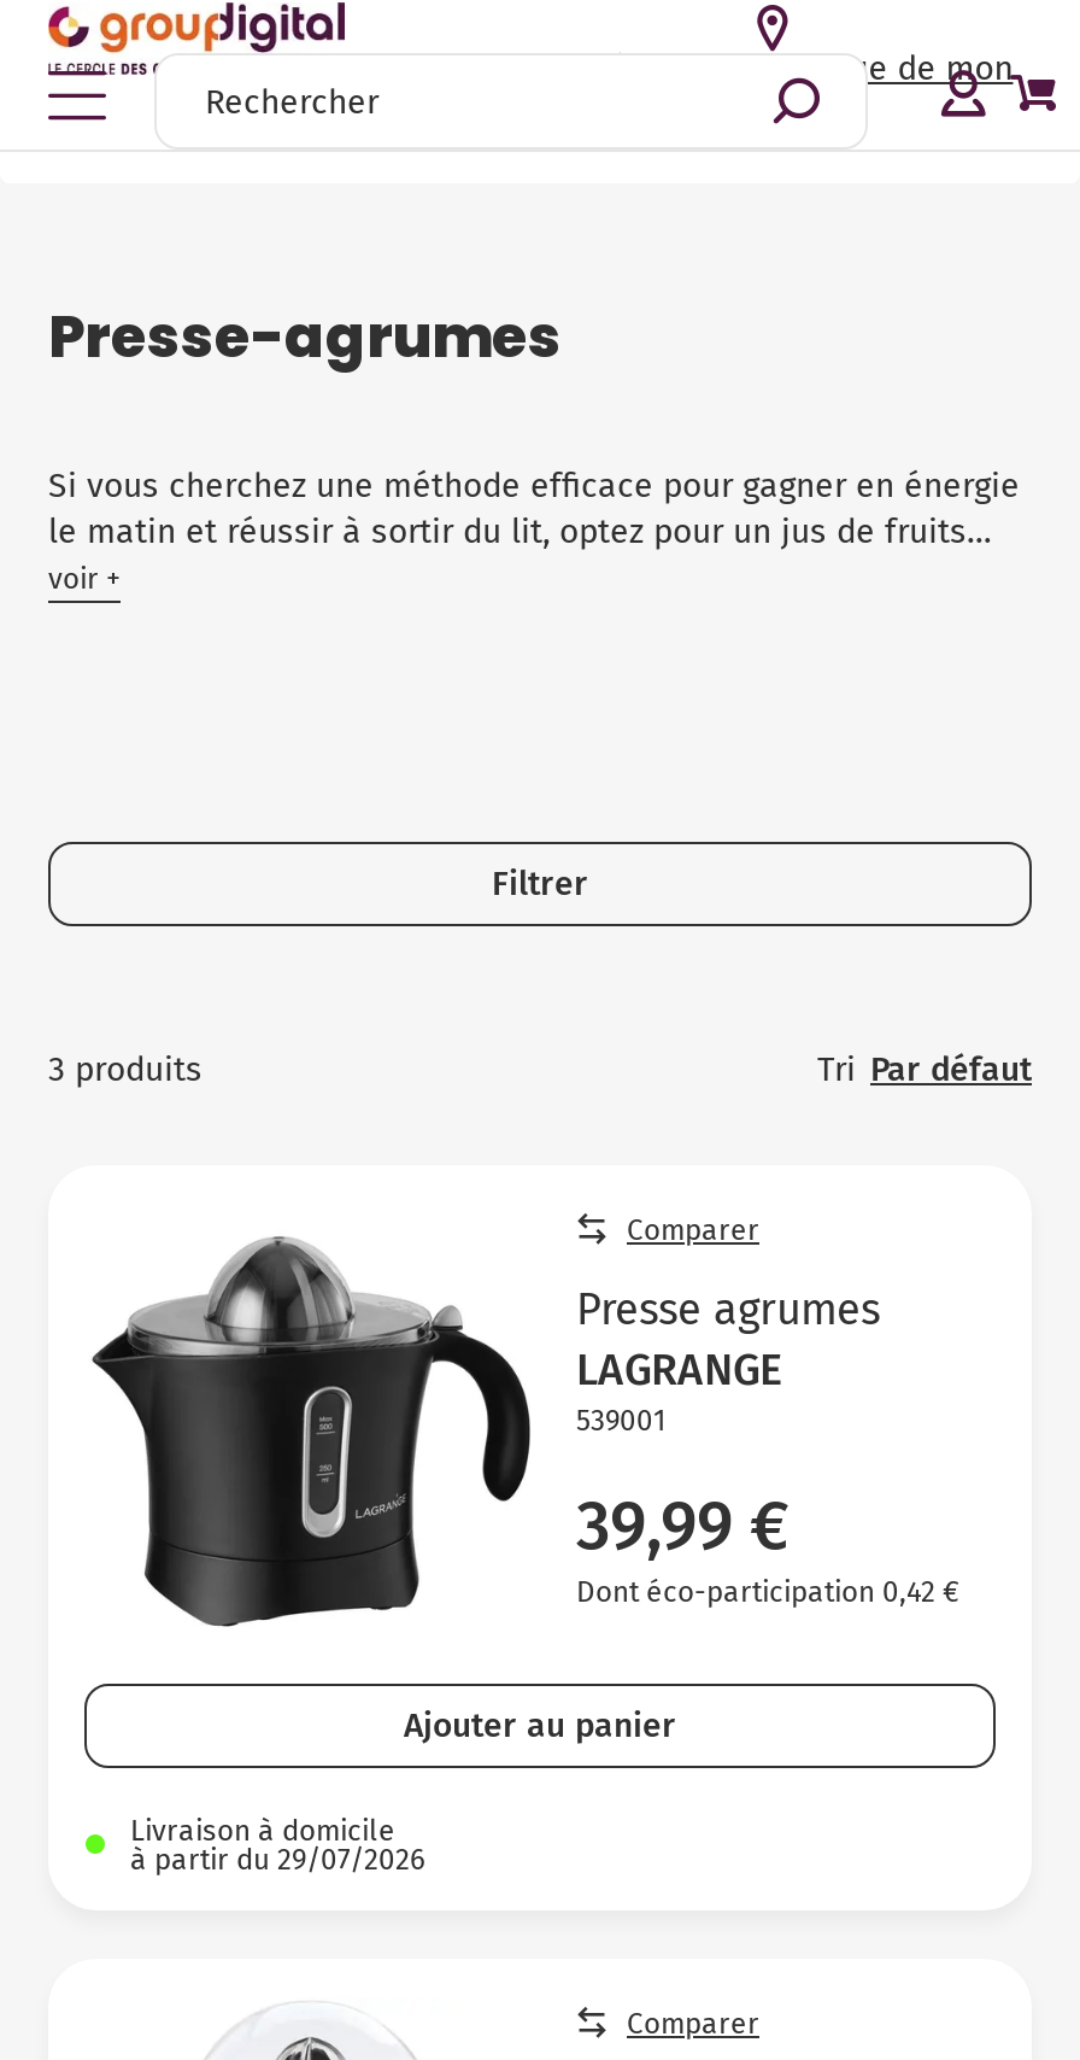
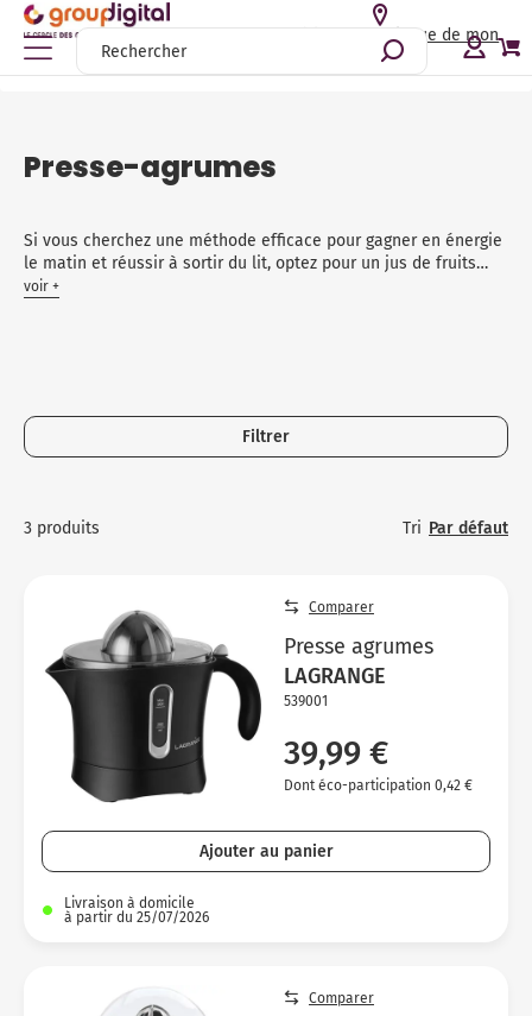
- à partir du 29/07/2026
+ à partir du 25/07/2026
